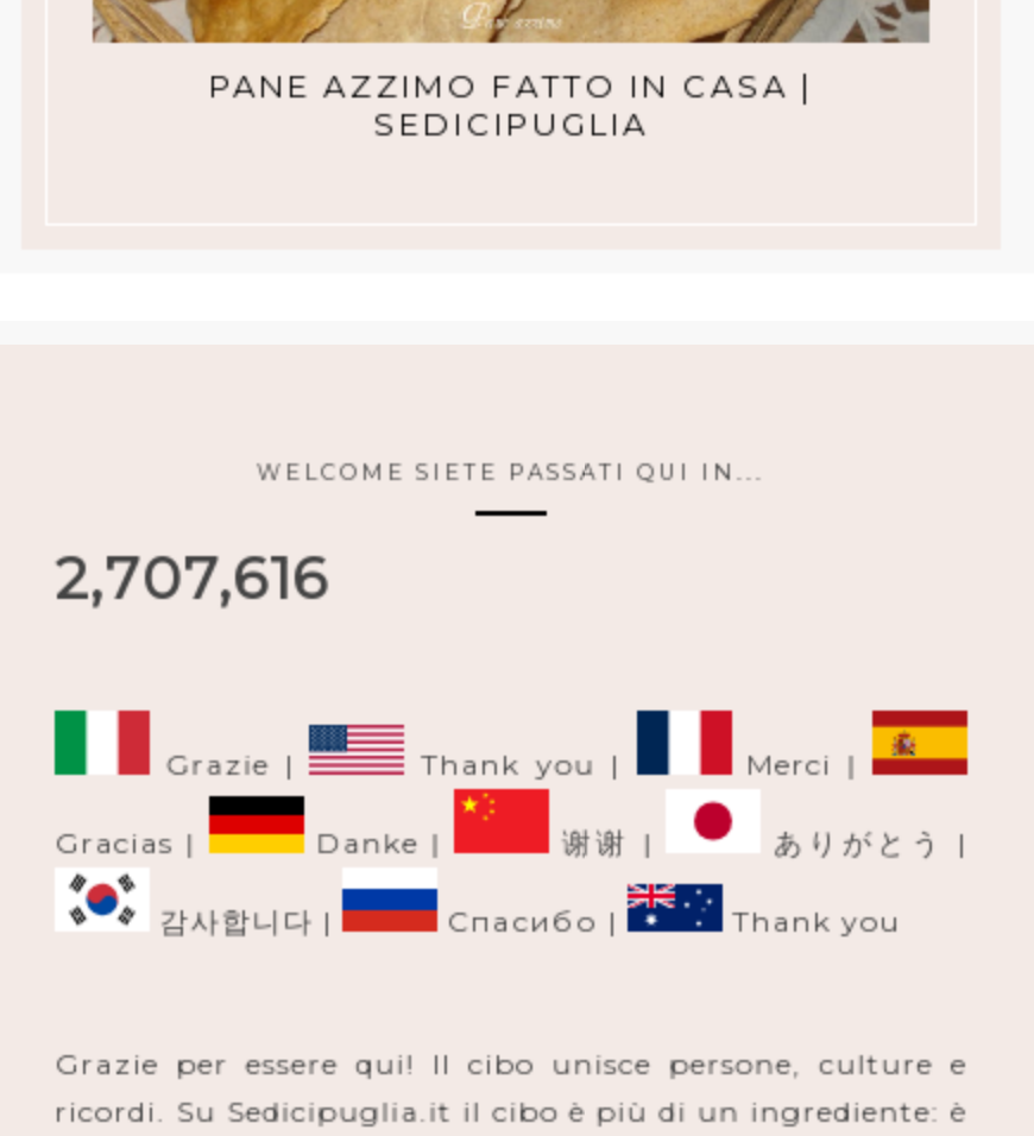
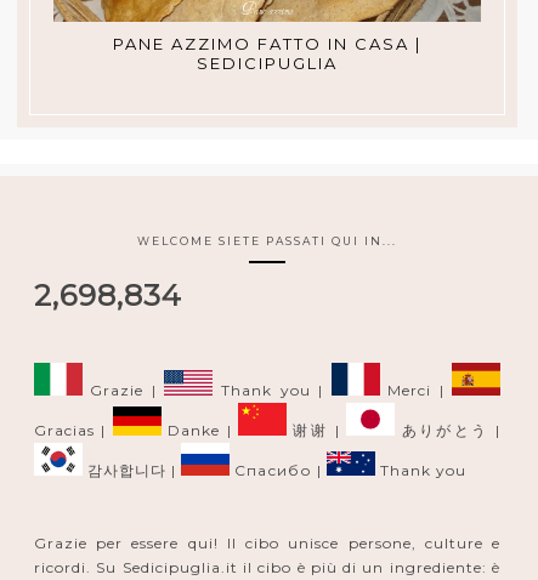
- 2,707,616
+ 2,698,834
